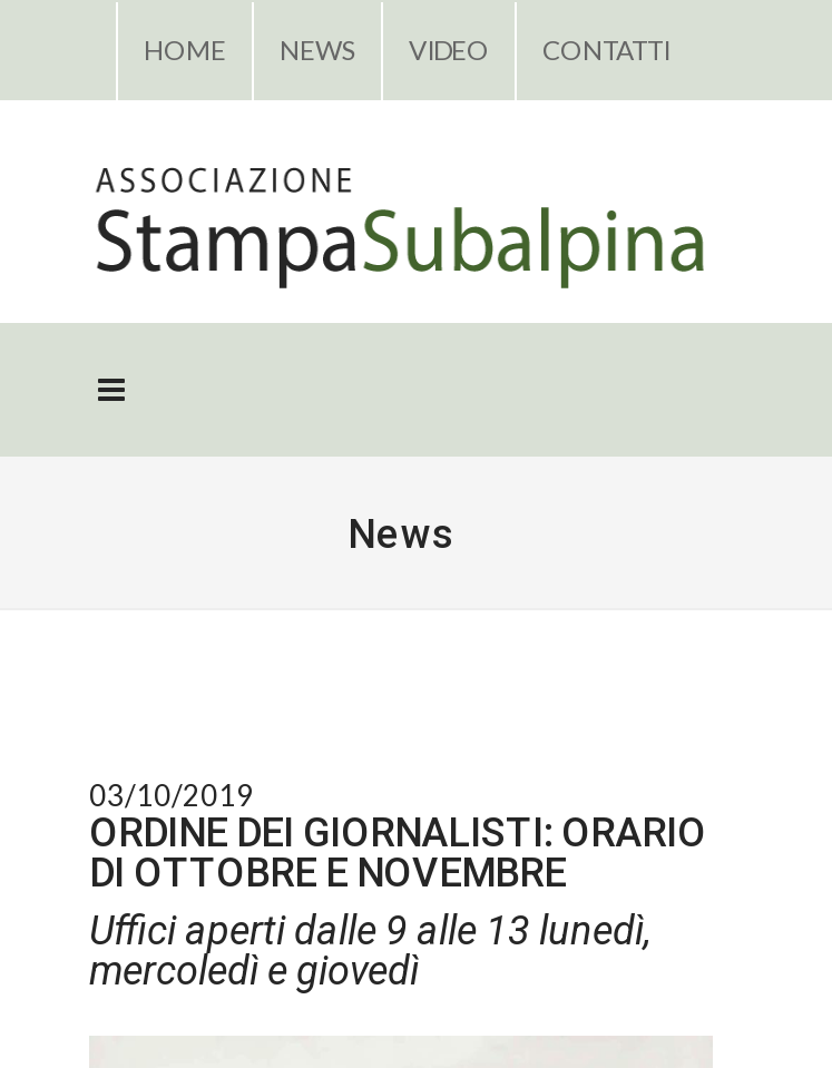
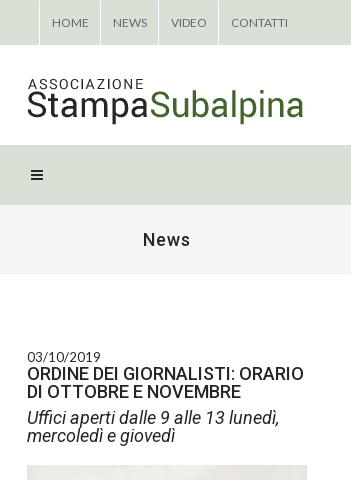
- [image]
+ [image]
